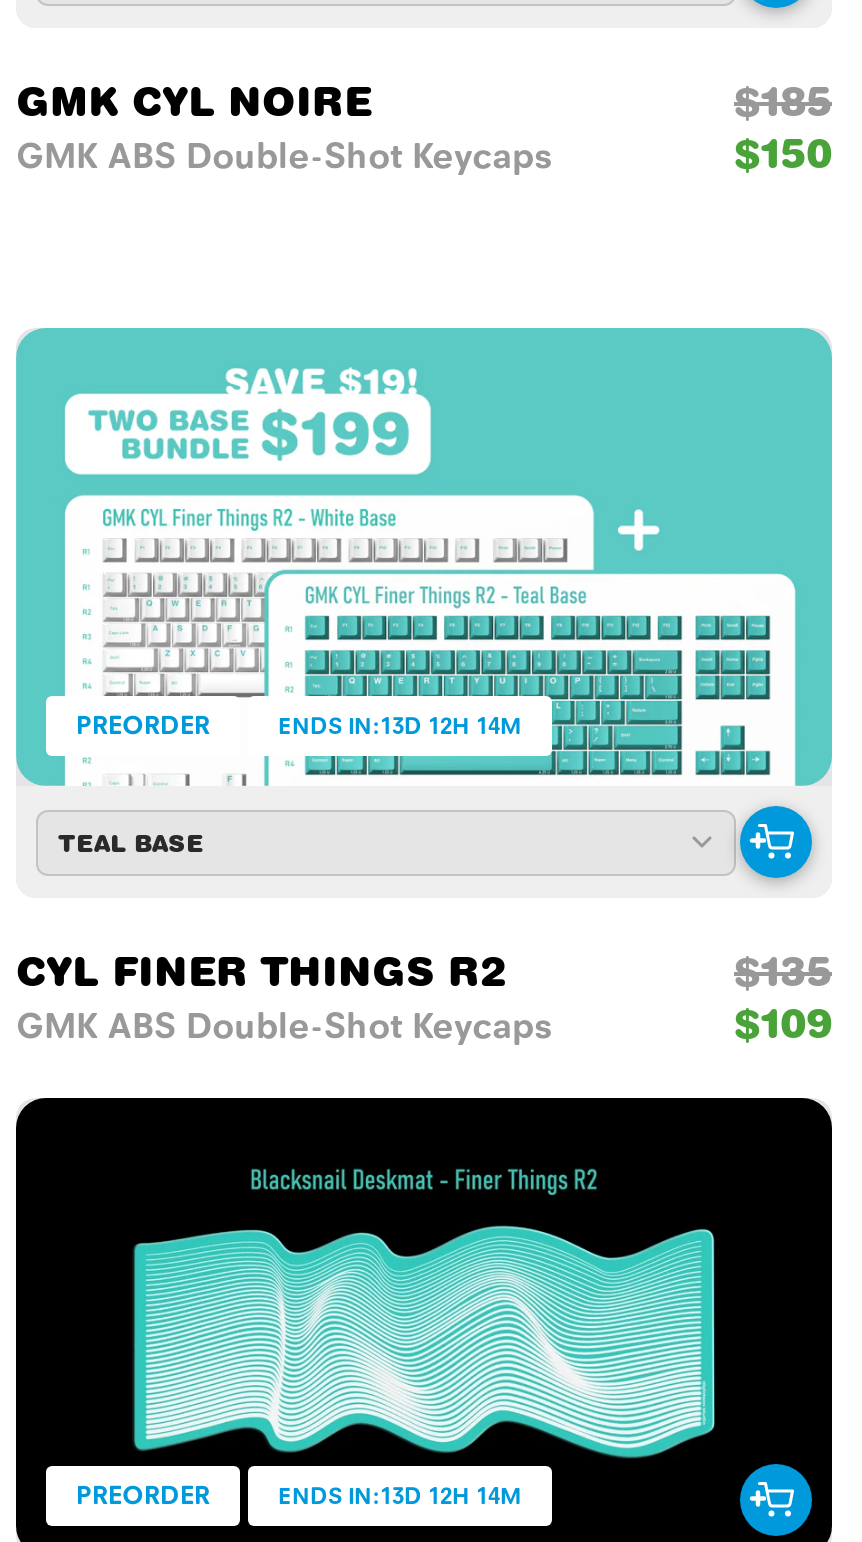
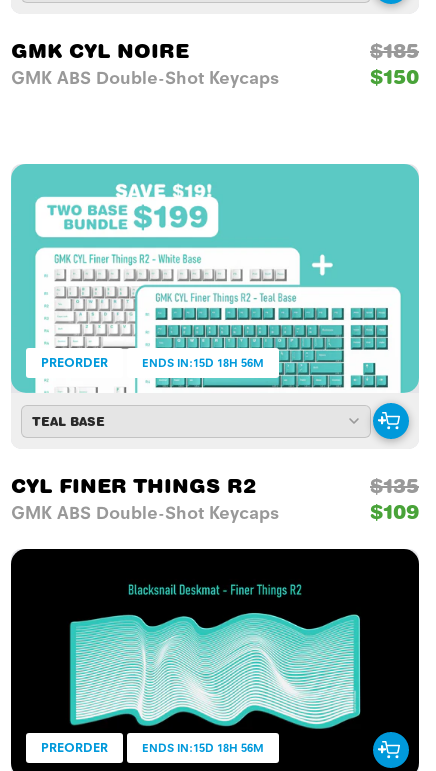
- ENDS IN:13D 12H 14M
+ ENDS IN:15D 18H 56M

- ENDS IN:13D 12H 14M
+ ENDS IN:15D 18H 56M
